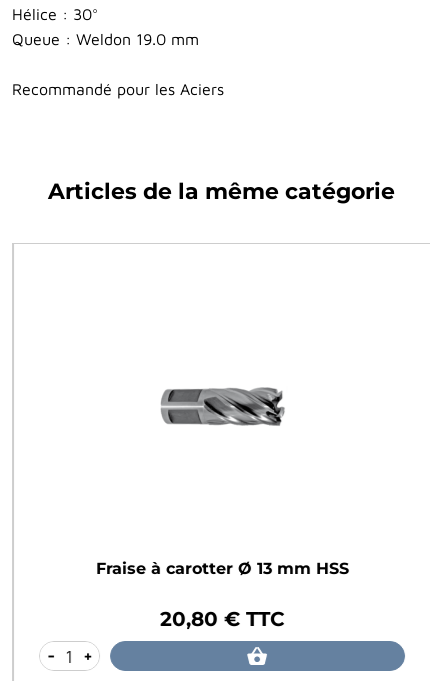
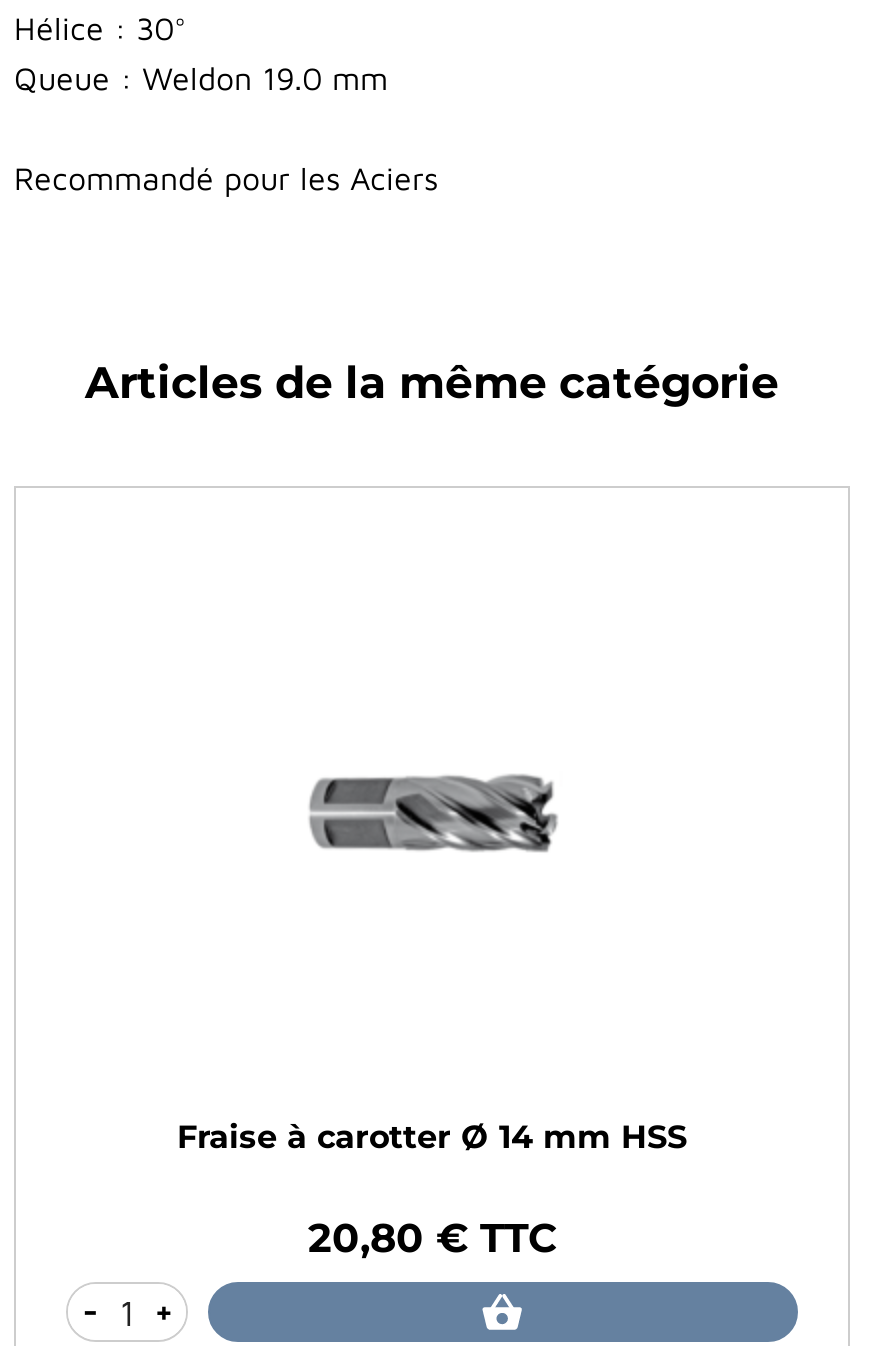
- Fraise à carotter Ø 13 mm HSS
+ Fraise à carotter Ø 14 mm HSS
